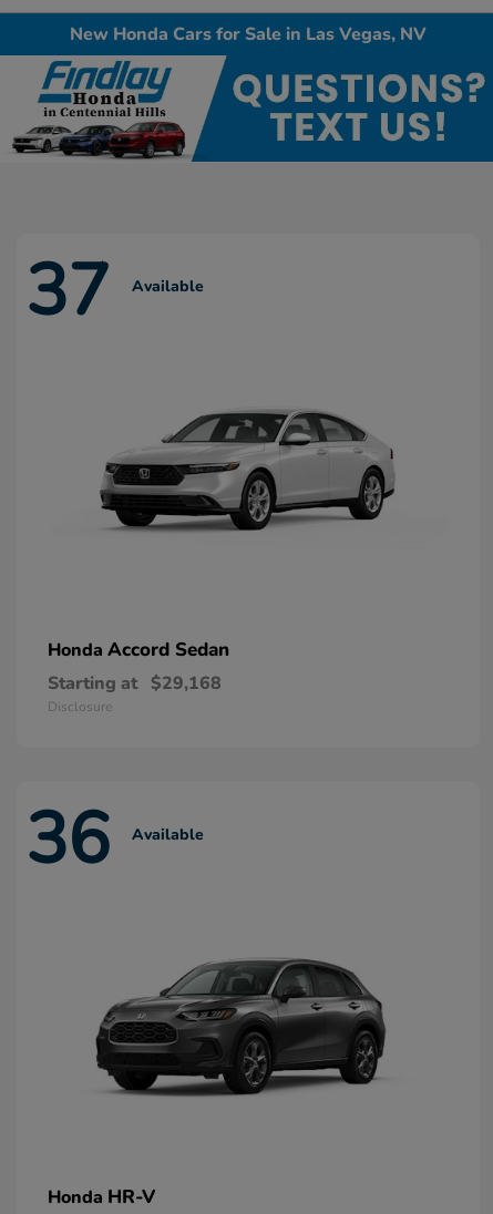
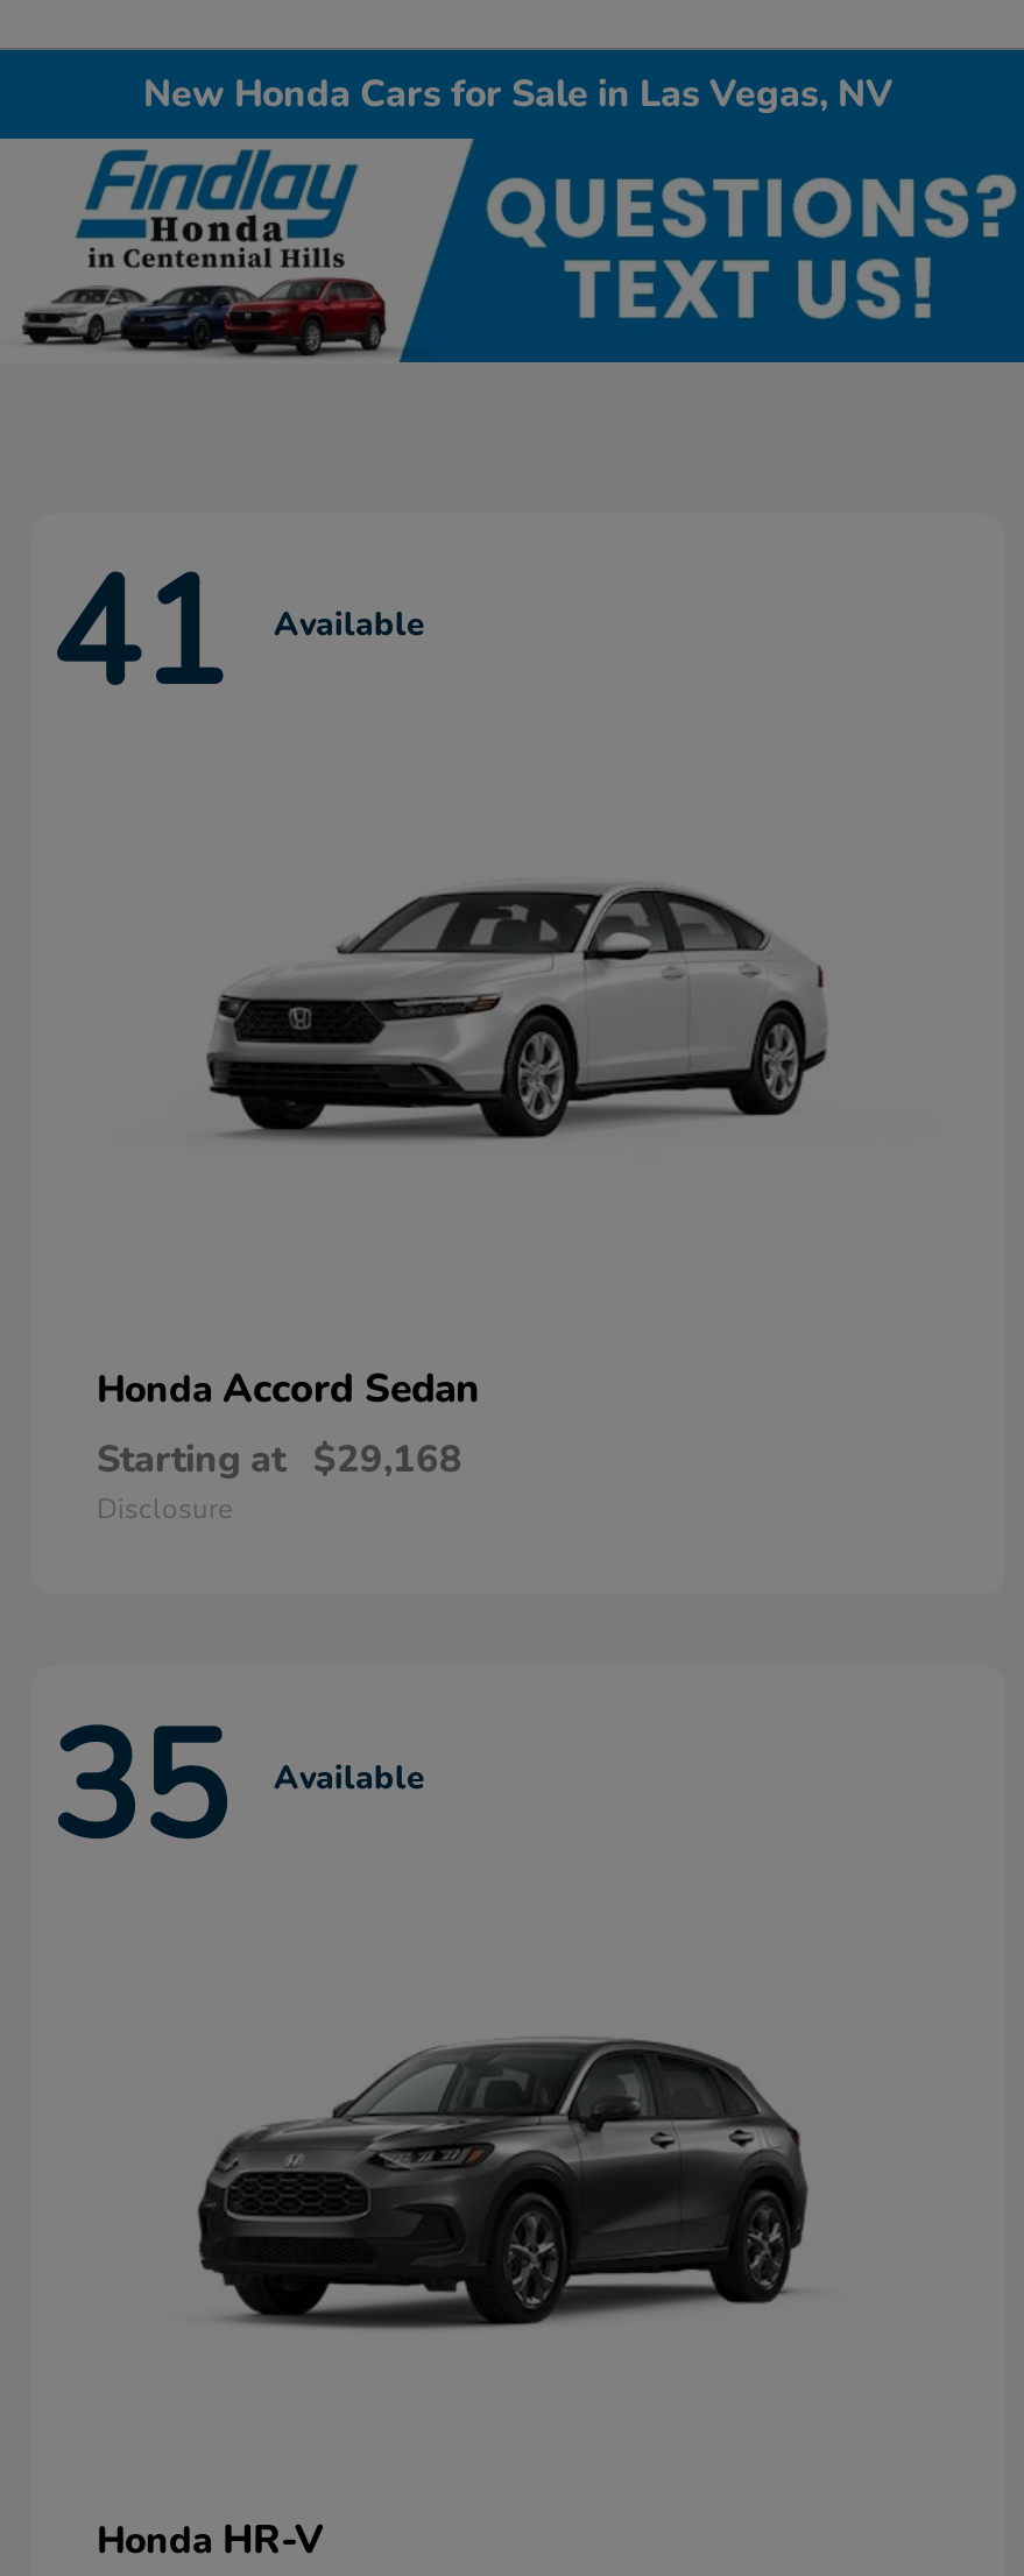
- 37 Available
+ 41 Available

- 36 Available
+ 35 Available
